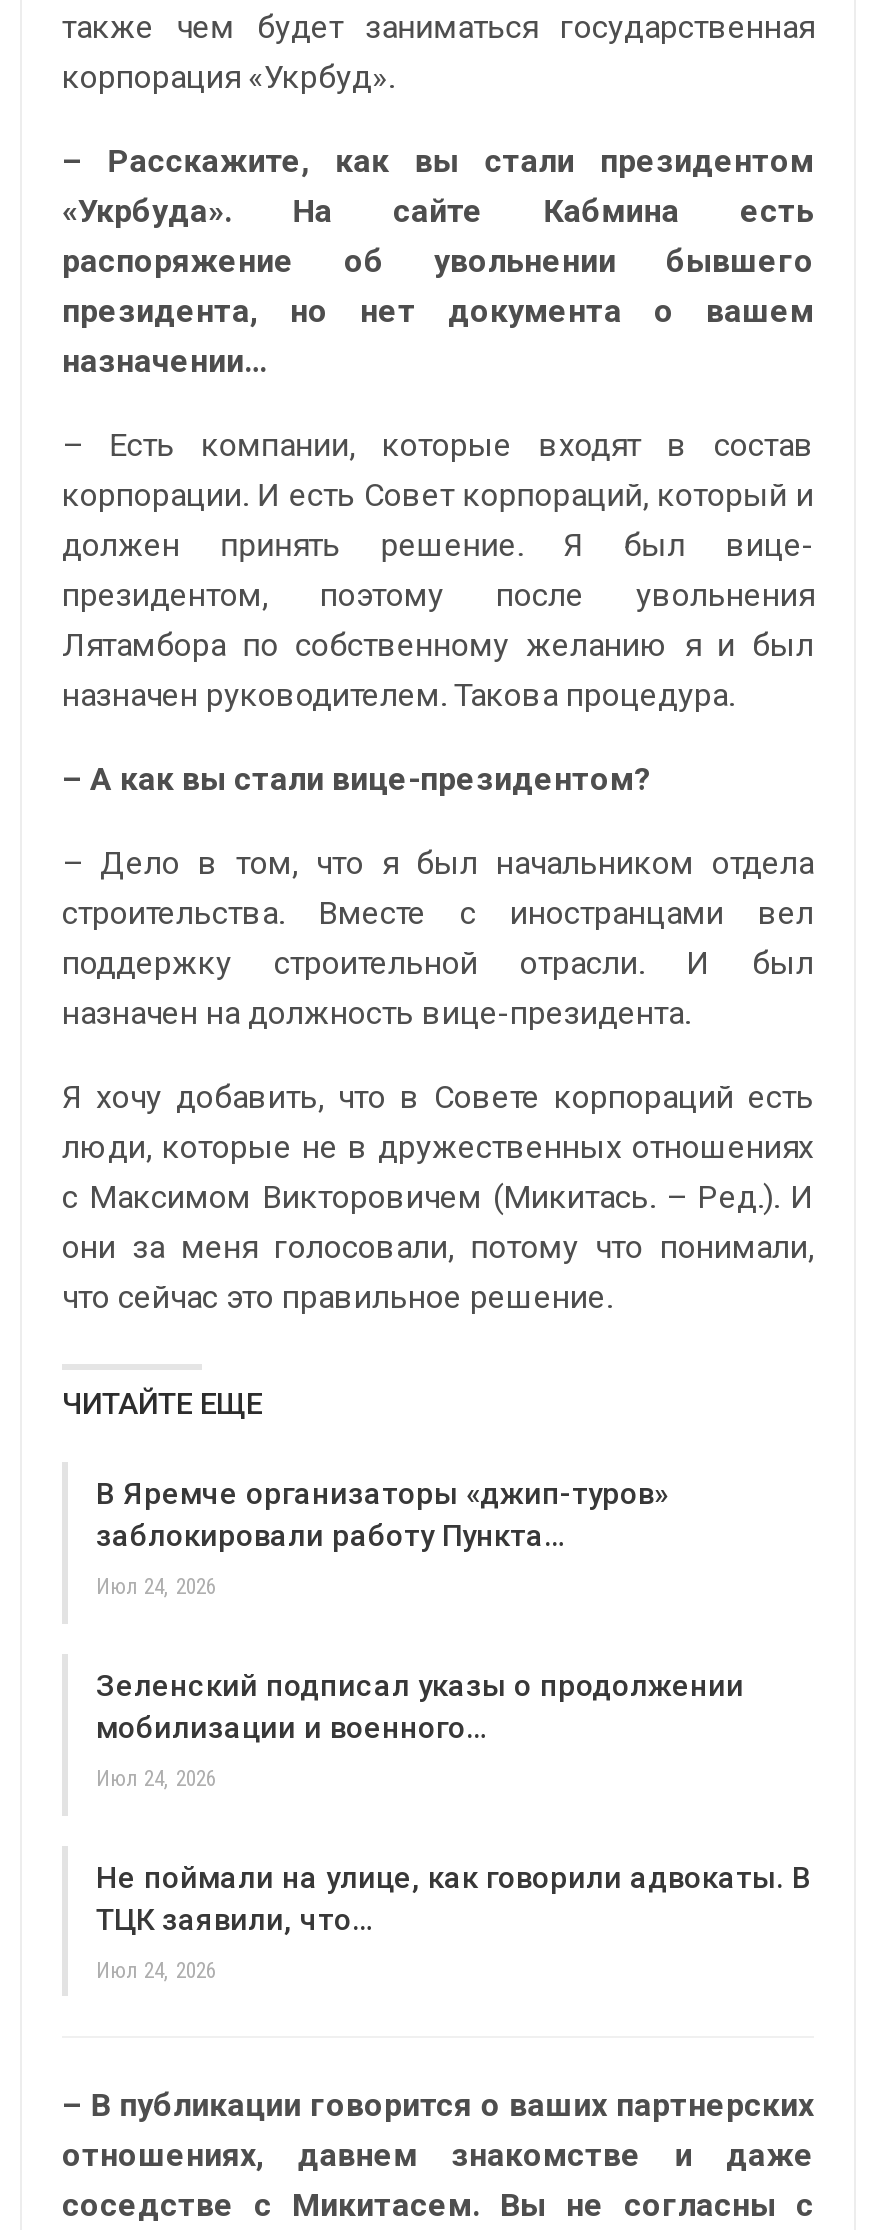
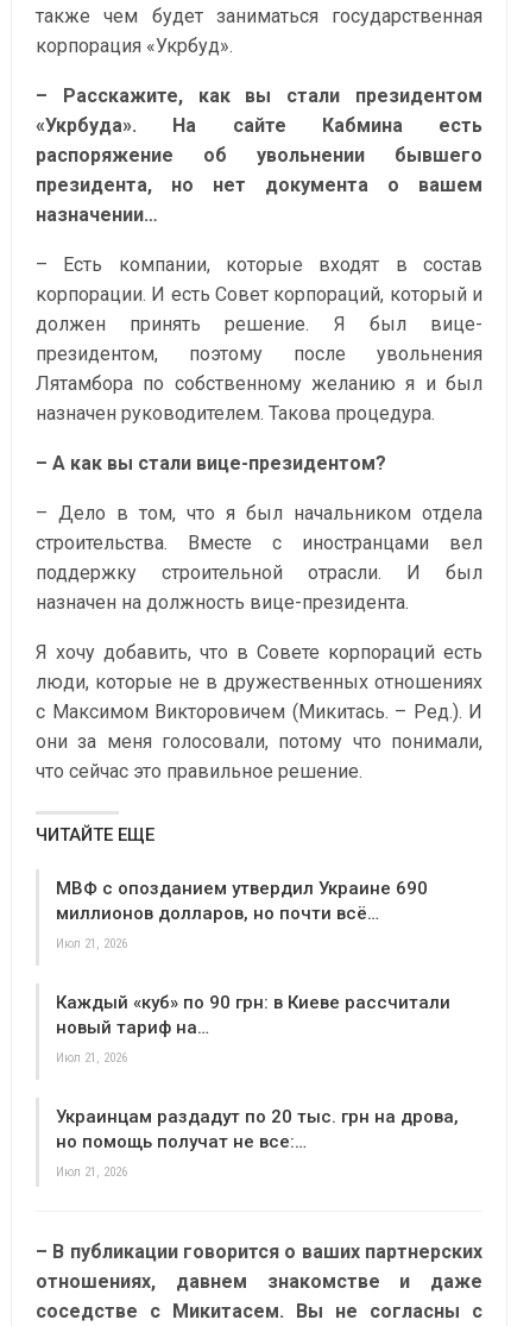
- В Яремче организаторы «джип-туров»
- заблокировали работу Пункта…
+ МВФ с опозданием утвердил Украине 690
+ миллионов долларов, но почти всё…

- Июл 24, 2026
+ Июл 21, 2026

- Зеленский подписал указы о продолжении
- мобилизации и военного…
+ Каждый «куб» по 90 грн: в Киеве рассчитали
+ новый тариф на…

- Июл 24, 2026
+ Июл 21, 2026

- Не поймали на улице, как говорили адвокаты. В
- ТЦК заявили, что…
+ Украинцам раздадут по 20 тыс. грн на дрова,
+ но помощь получат не все:…

- Июл 24, 2026
+ Июл 21, 2026
